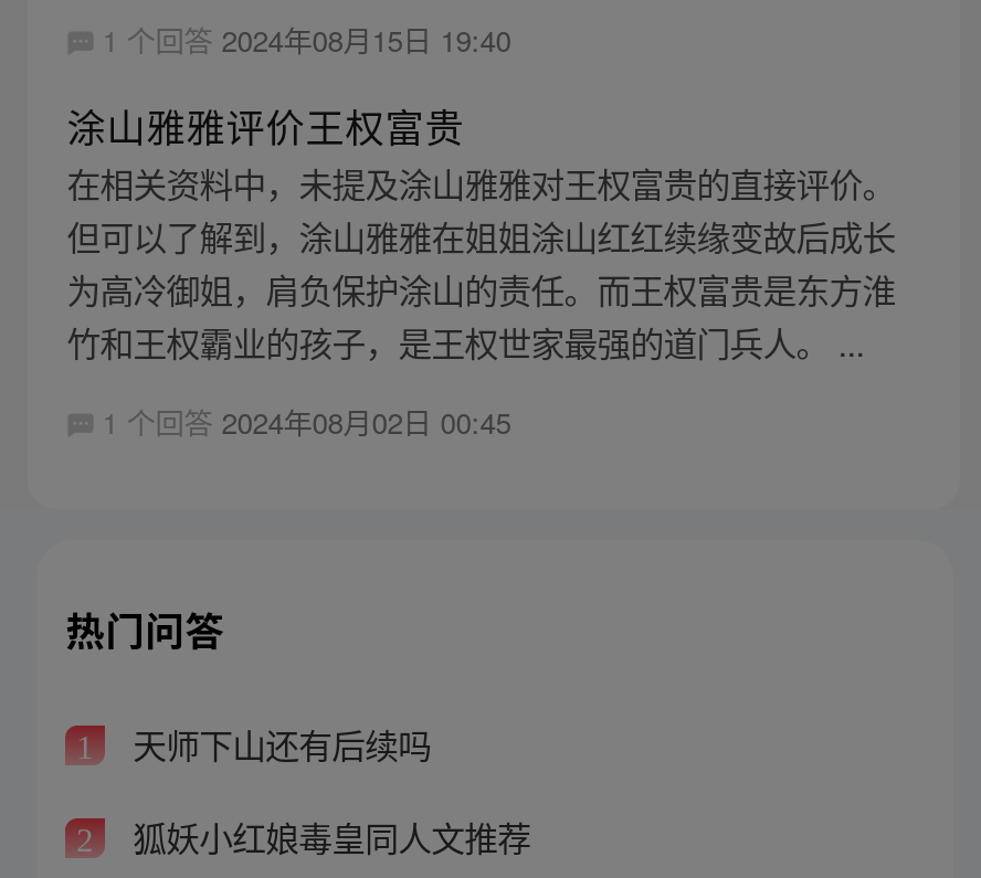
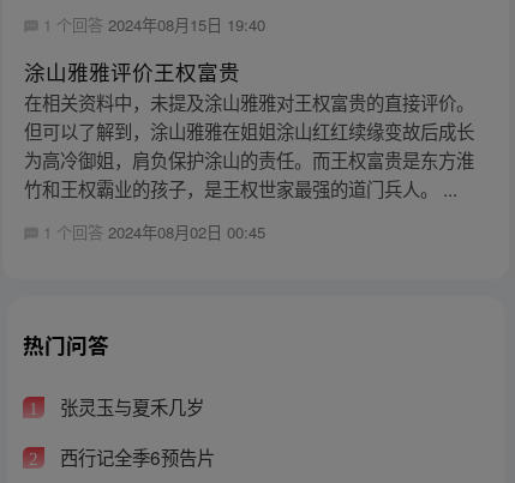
- 天师下山还有后续吗
+ 张灵玉与夏禾几岁

- 狐妖小红娘毒皇同人文推荐
+ 西行记全季6预告片
